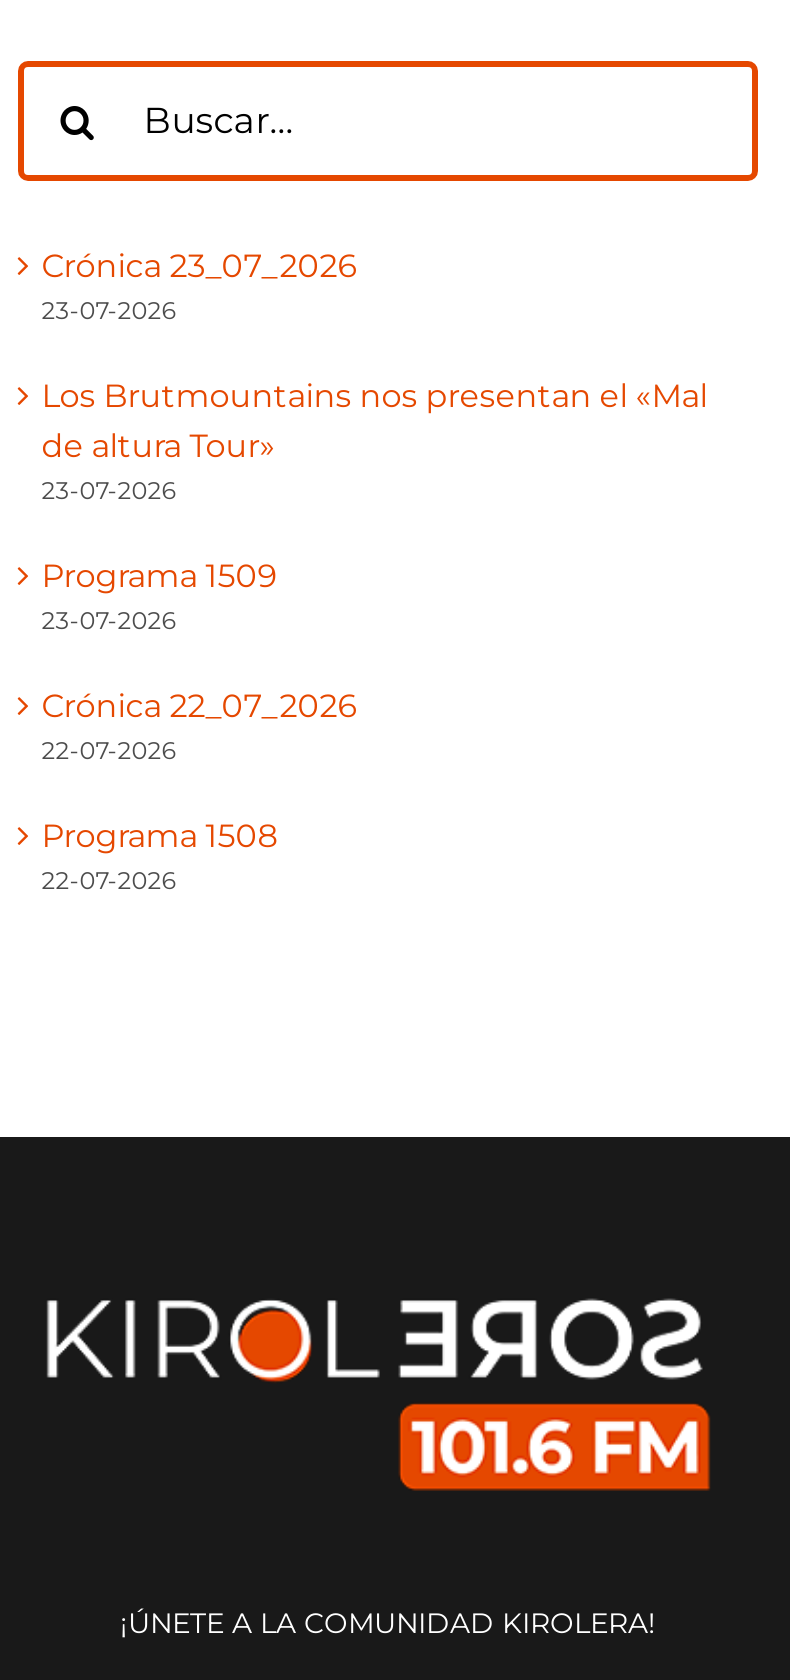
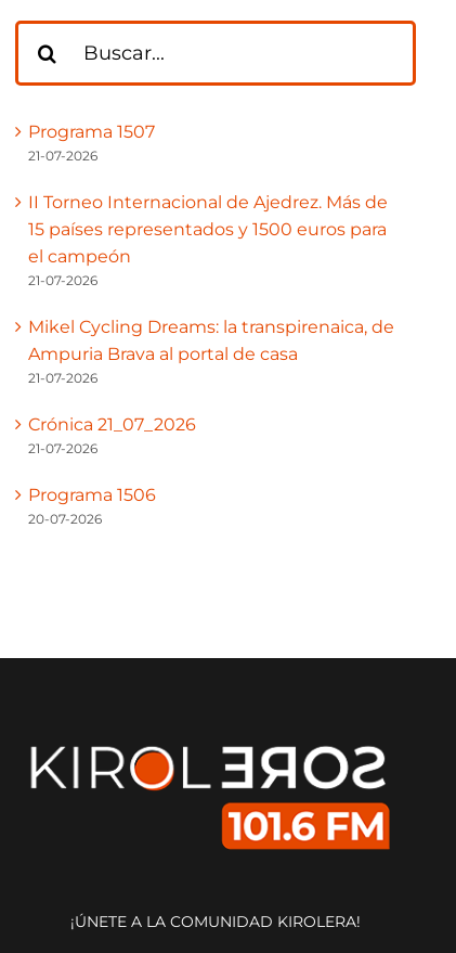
- Crónica 23_07_2026
- 23-07-2026
+ Programa 1507
+ 21-07-2026

- Los Brutmountains nos presentan el «Mal
- de altura Tour»
- 23-07-2026
+ II Torneo Internacional de Ajedrez. Más de
+ 15 países representados y 1500 euros para
+ el campeón
+ 21-07-2026

- Programa 1509
- 23-07-2026
+ Mikel Cycling Dreams: la transpirenaica, de
+ Ampuria Brava al portal de casa
+ 21-07-2026

- Crónica 22_07_2026
- 22-07-2026
+ Crónica 21_07_2026
+ 21-07-2026

- Programa 1508
- 22-07-2026
+ Programa 1506
+ 20-07-2026
